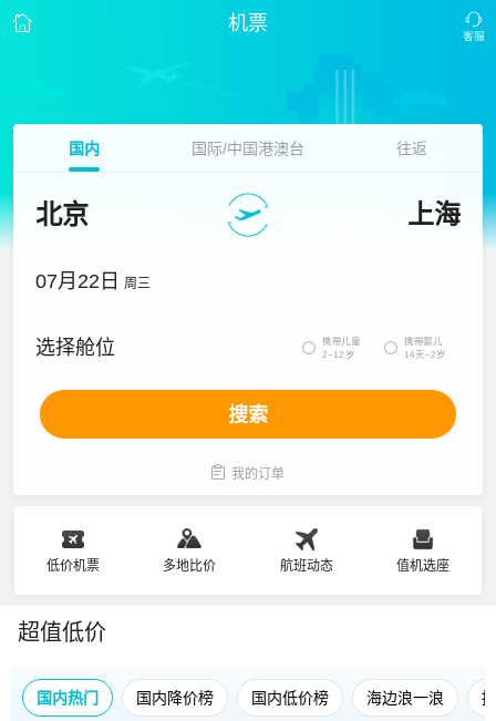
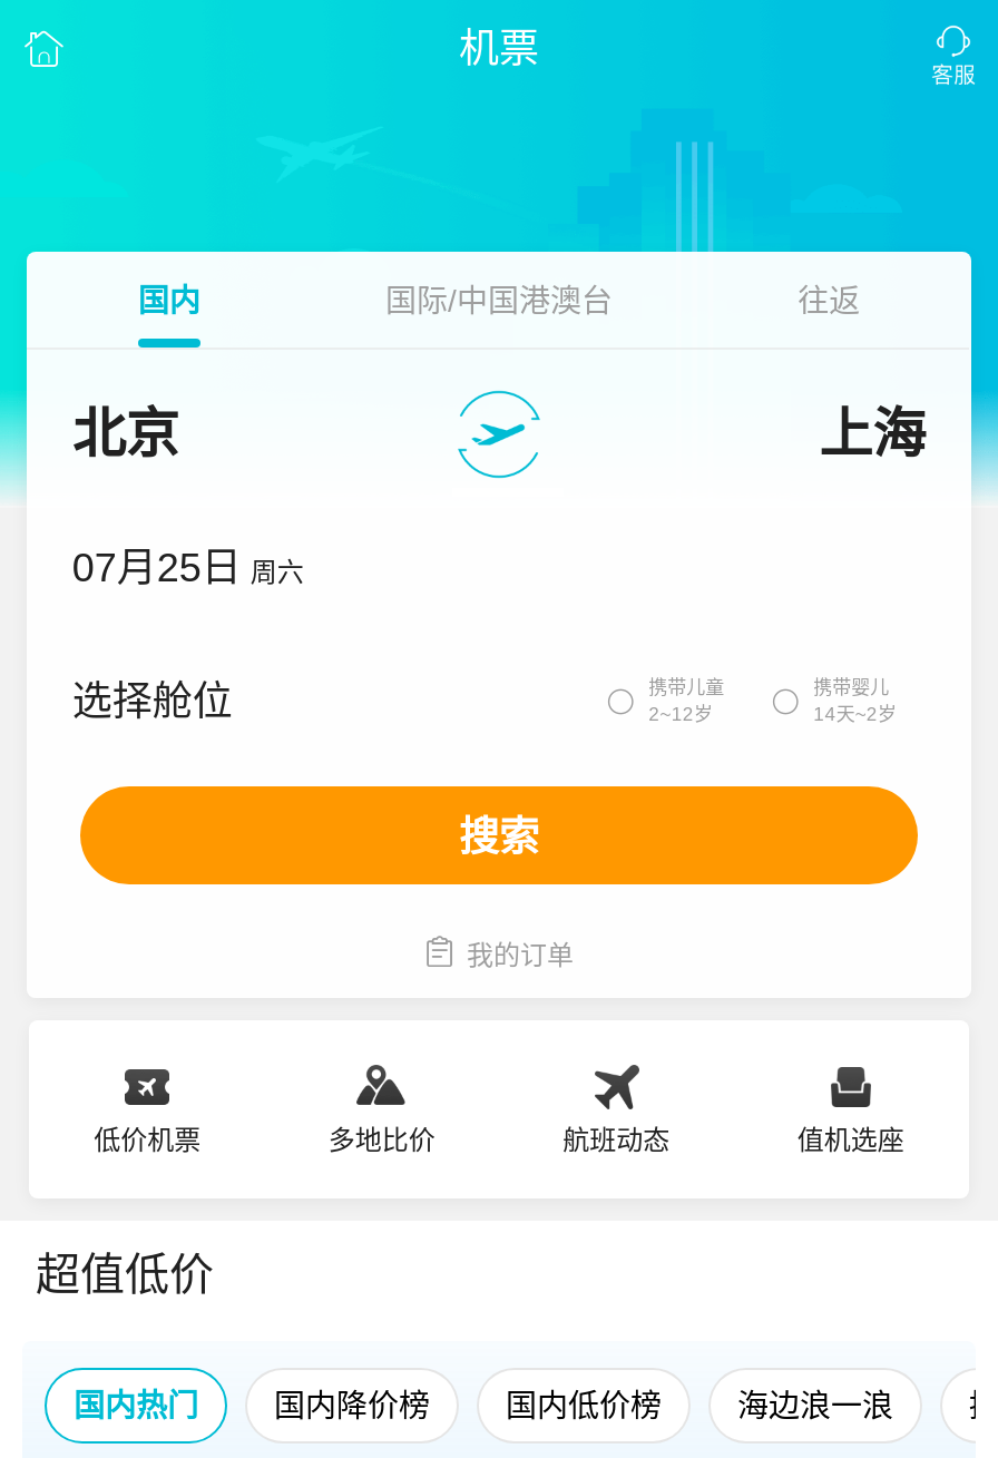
- 07月22日 周三
+ 07月25日 周六
